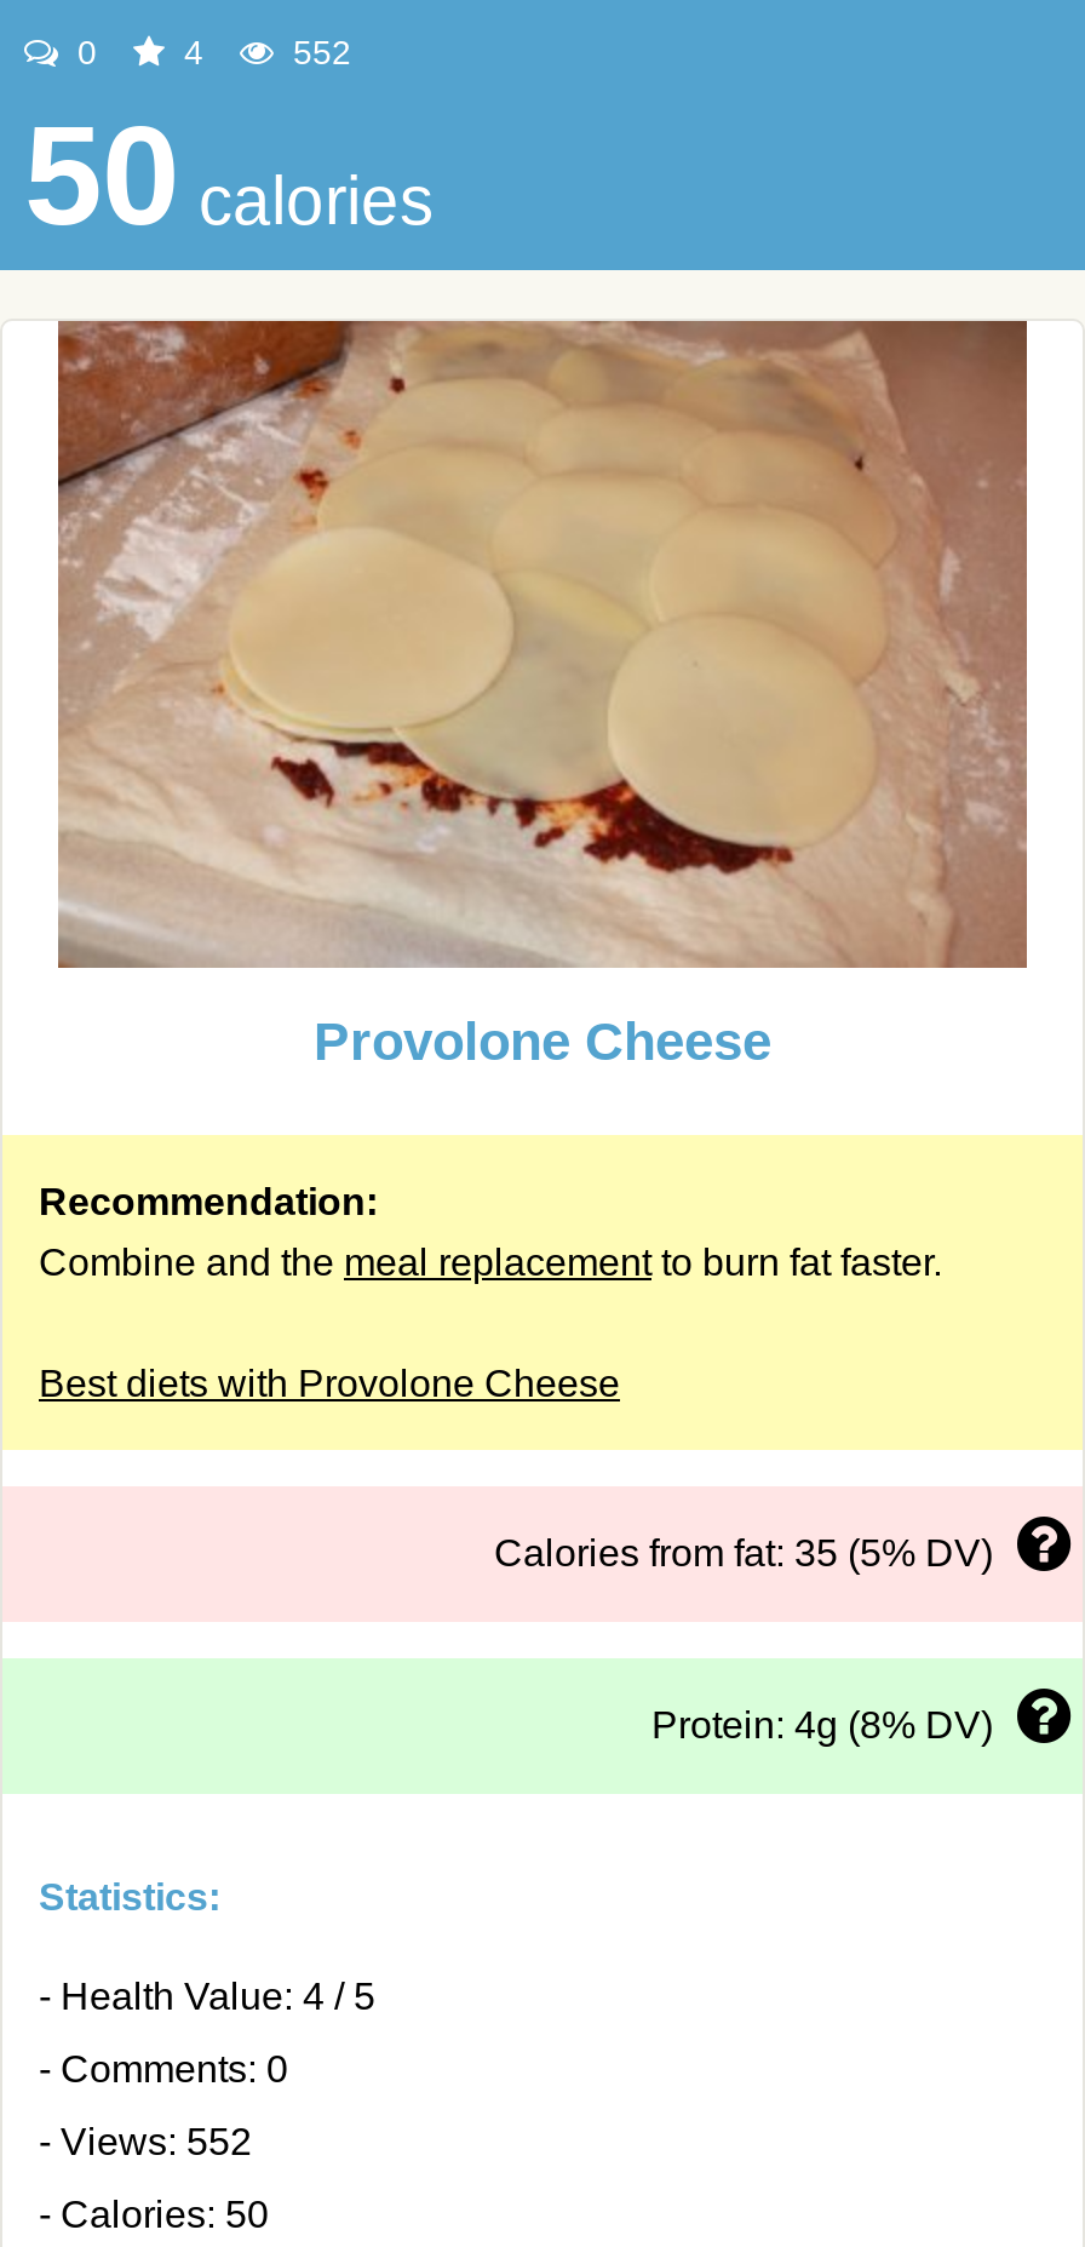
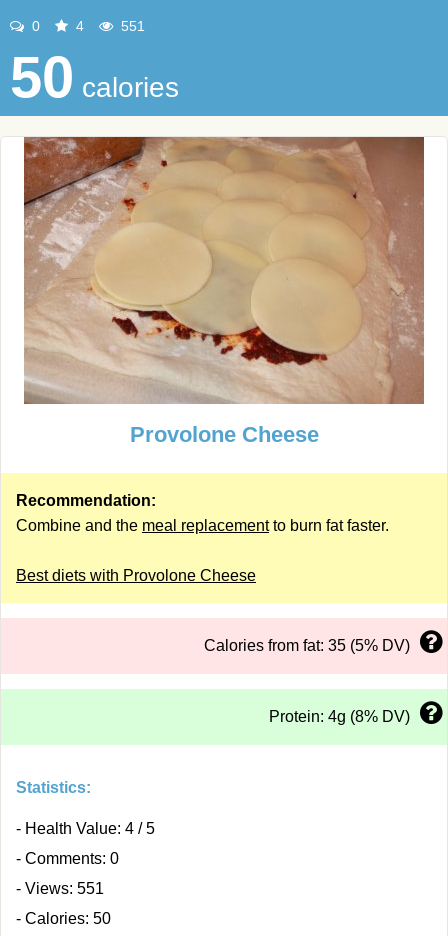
- 552
+ 551

- - Views: 552
+ - Views: 551
